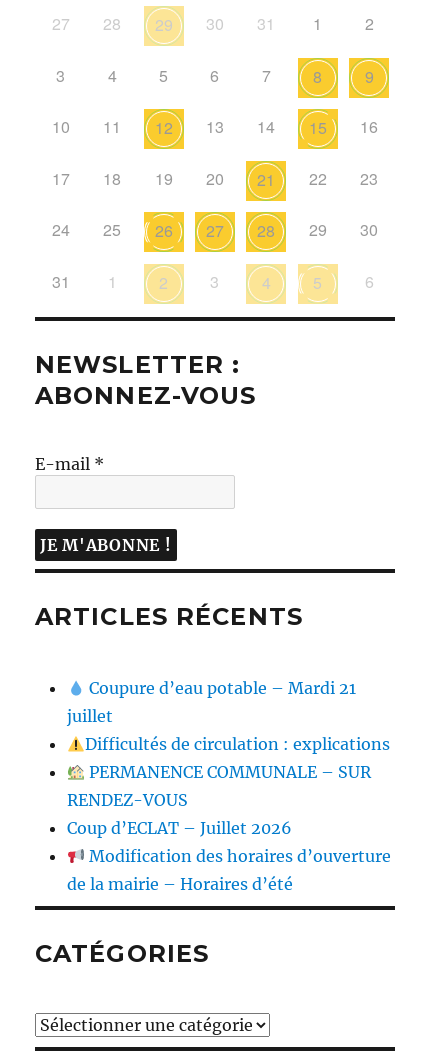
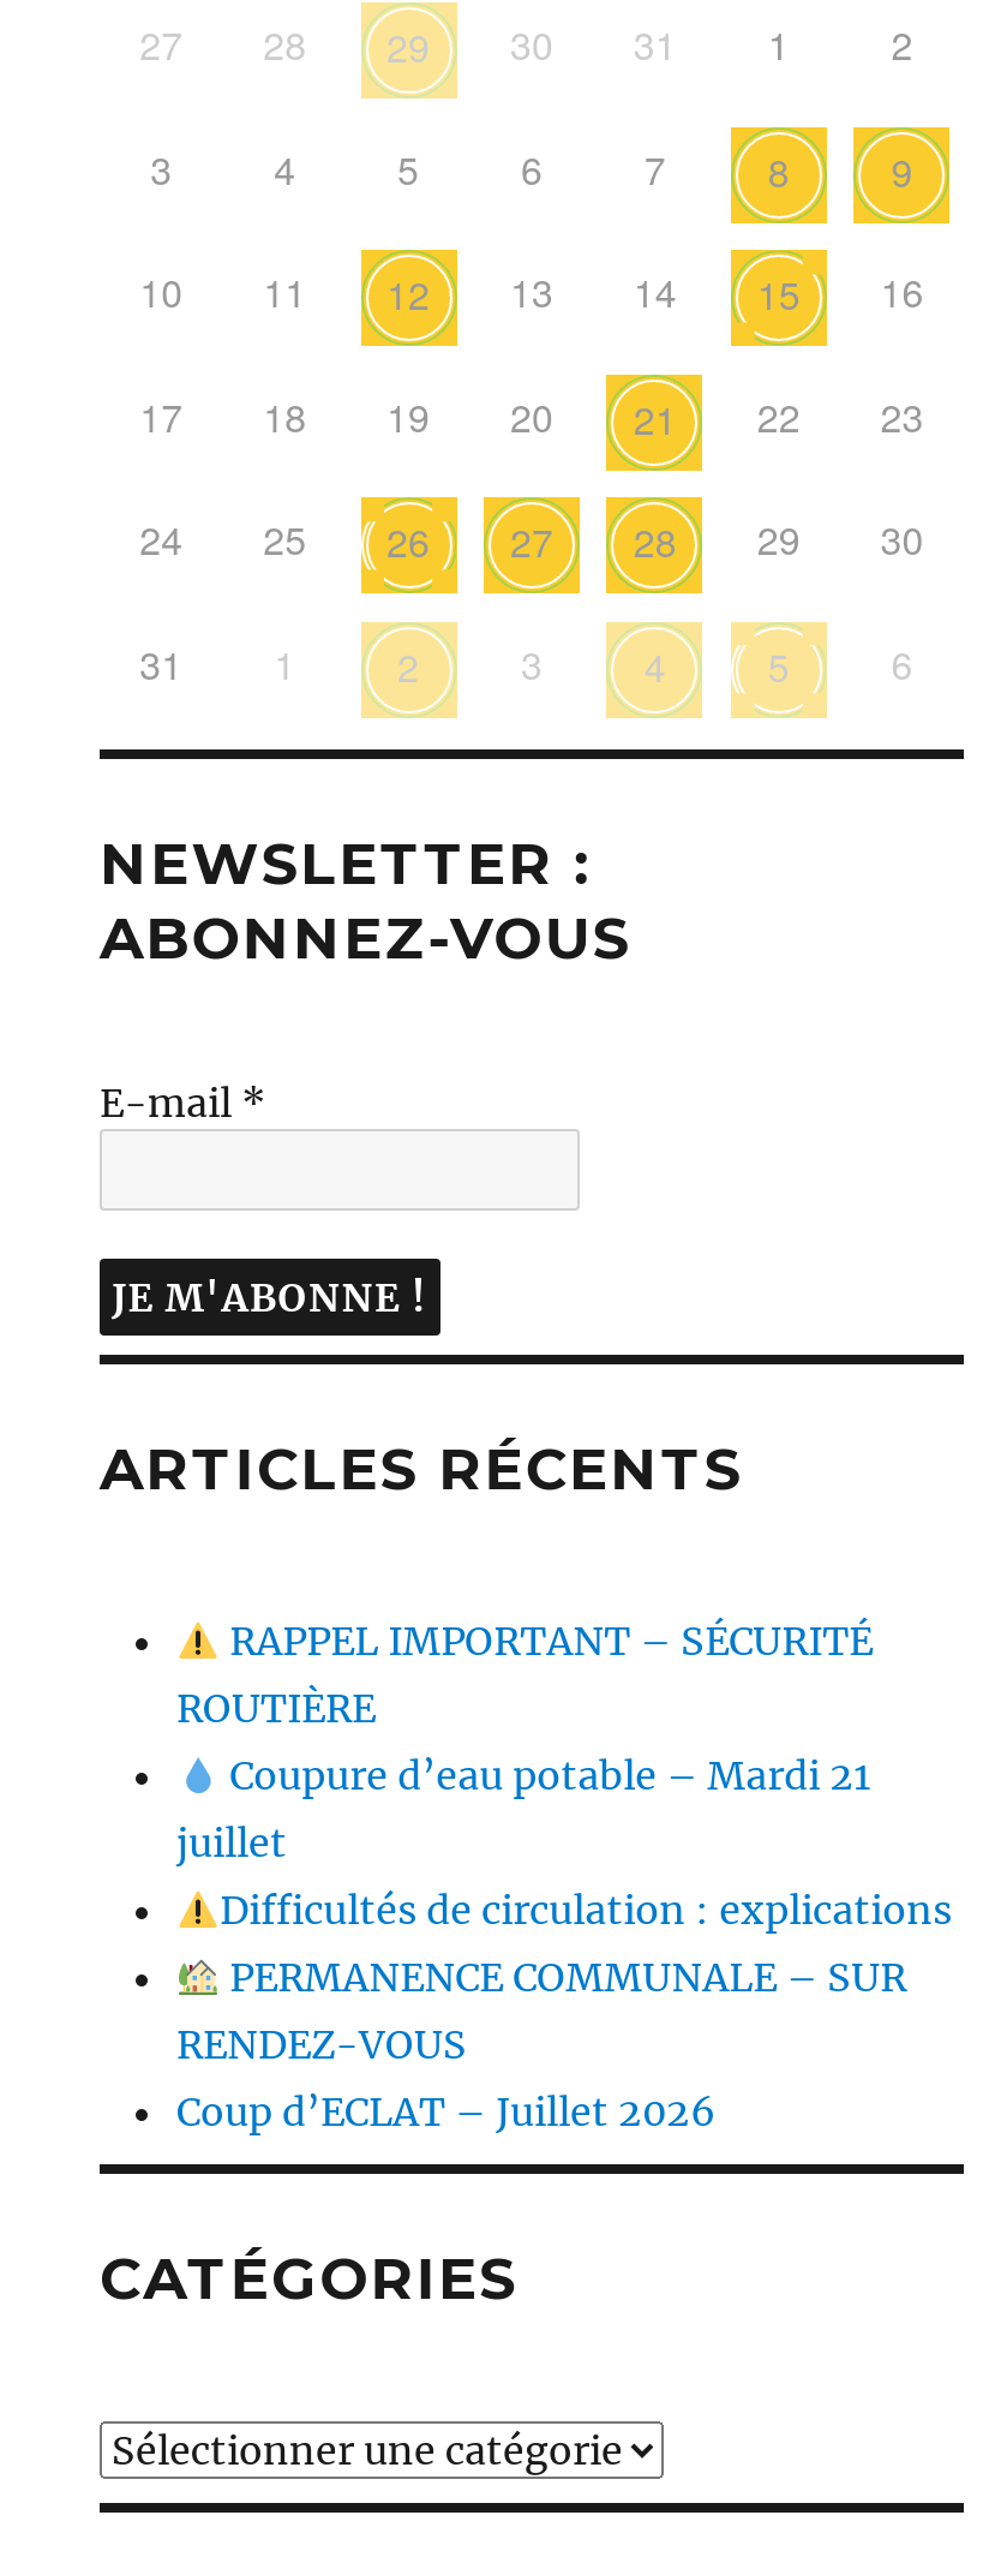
+ RAPPEL IMPORTANT – SÉCURITÉ
+ ROUTIÈRE

moved down: Coupure d’eau potable – Mardi 21 | juillet | Difficultés de circulation : explications | PERMANENCE COMMUNALE – SUR | RENDEZ-VOUS | Coup d’ECLAT – Juillet 2026

- Modification des horaires d’ouverture
- de la mairie – Horaires d’été
